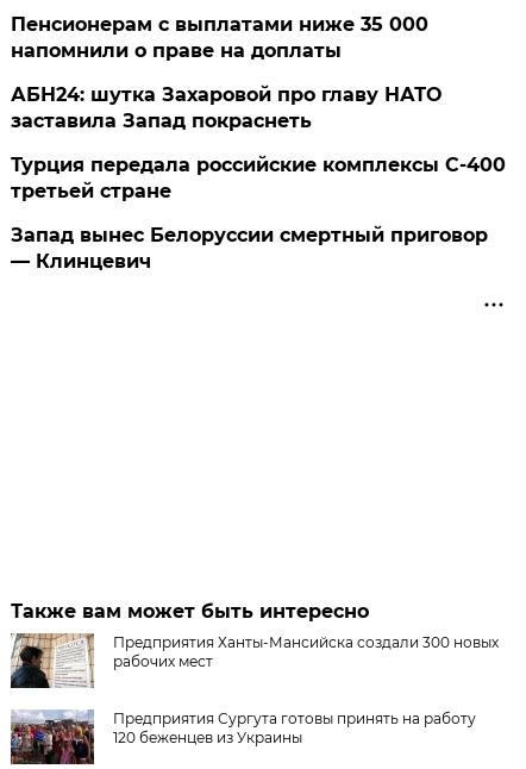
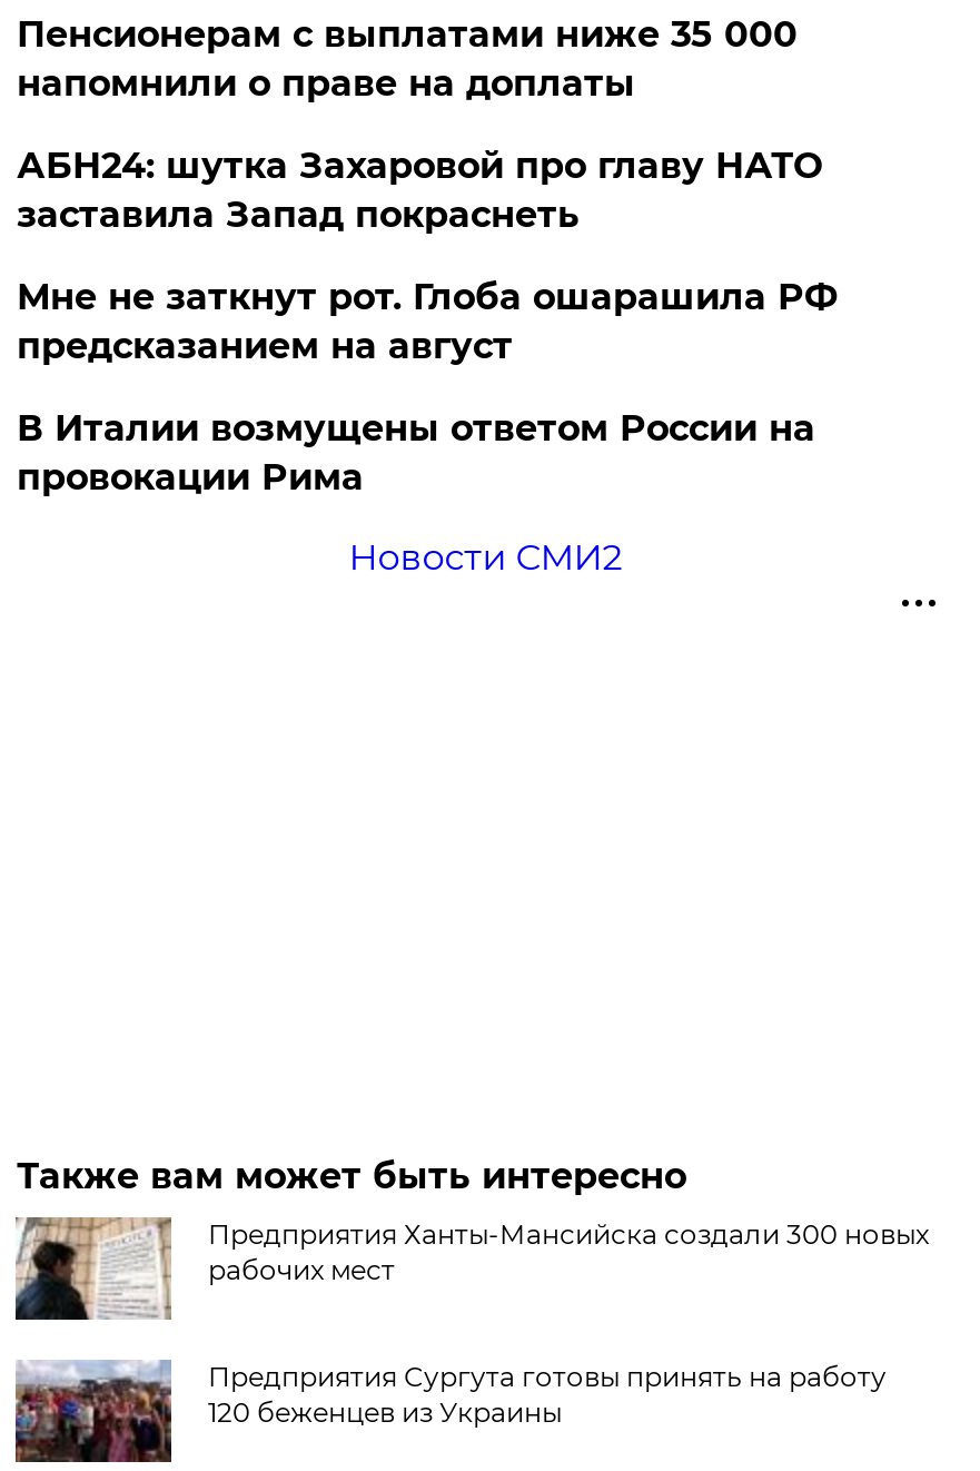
- Турция передала российские комплексы С-400
- третьей стране
- Запад вынес Белоруссии смертный приговор
- — Клинцевич
+ Мне не заткнут рот. Глоба ошарашила РФ
+ предсказанием на август
+ В Италии возмущены ответом России на
+ провокации Рима
+ Новости СМИ2
